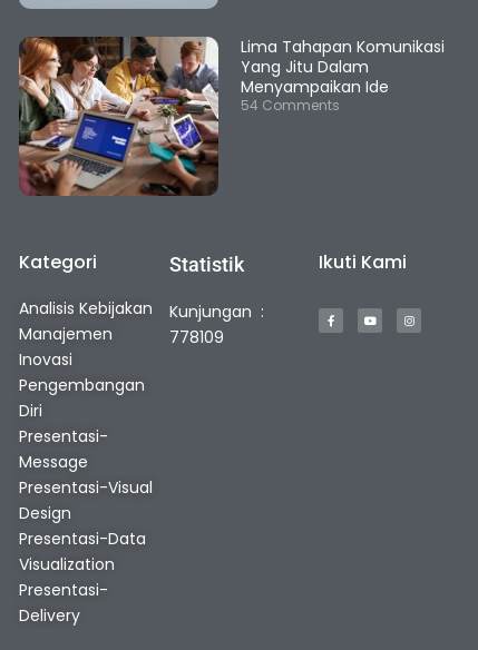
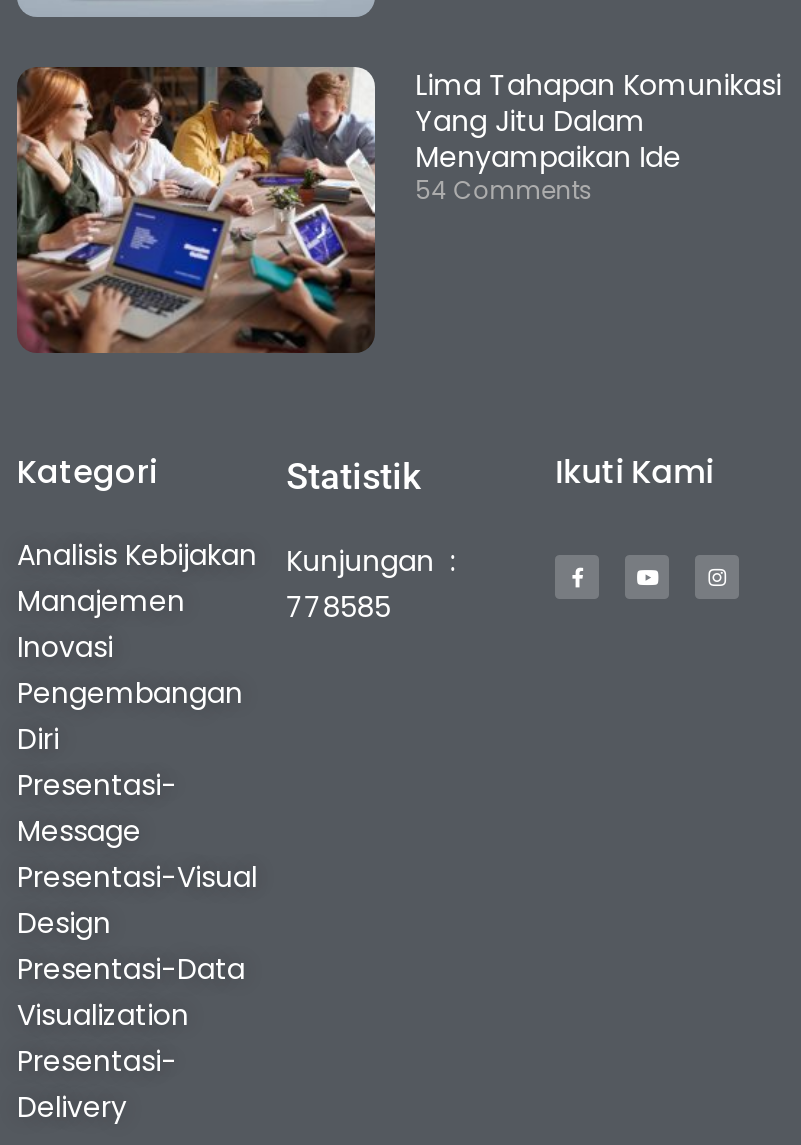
- 778109
+ 778585
